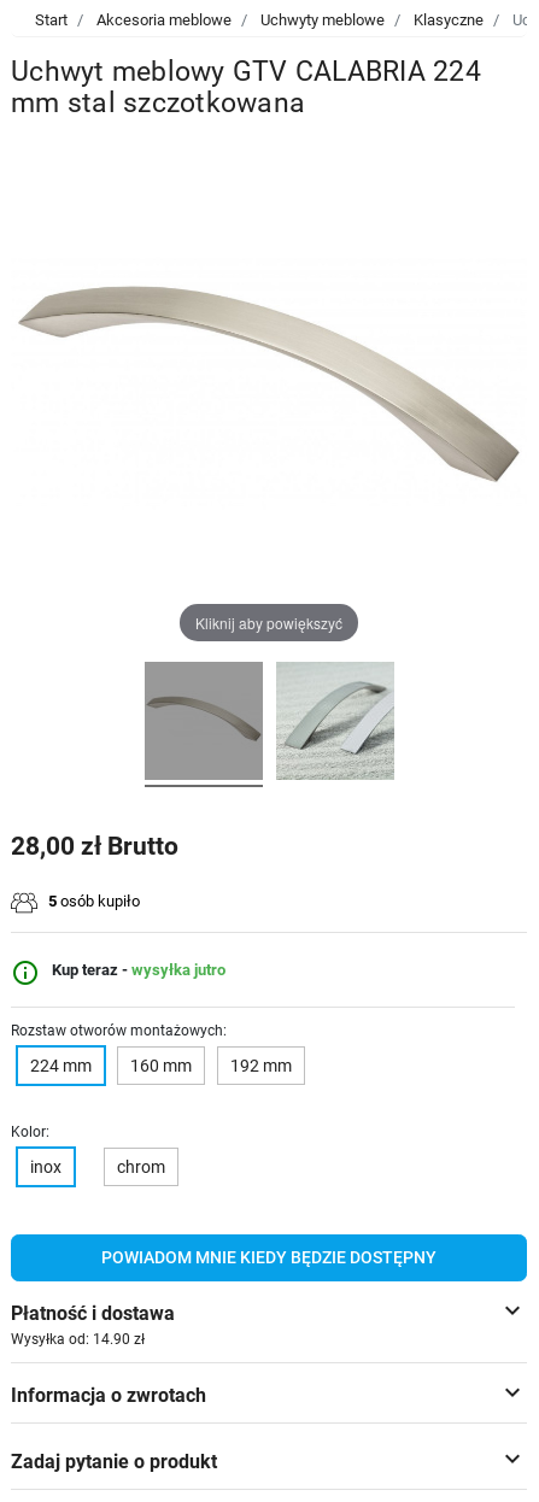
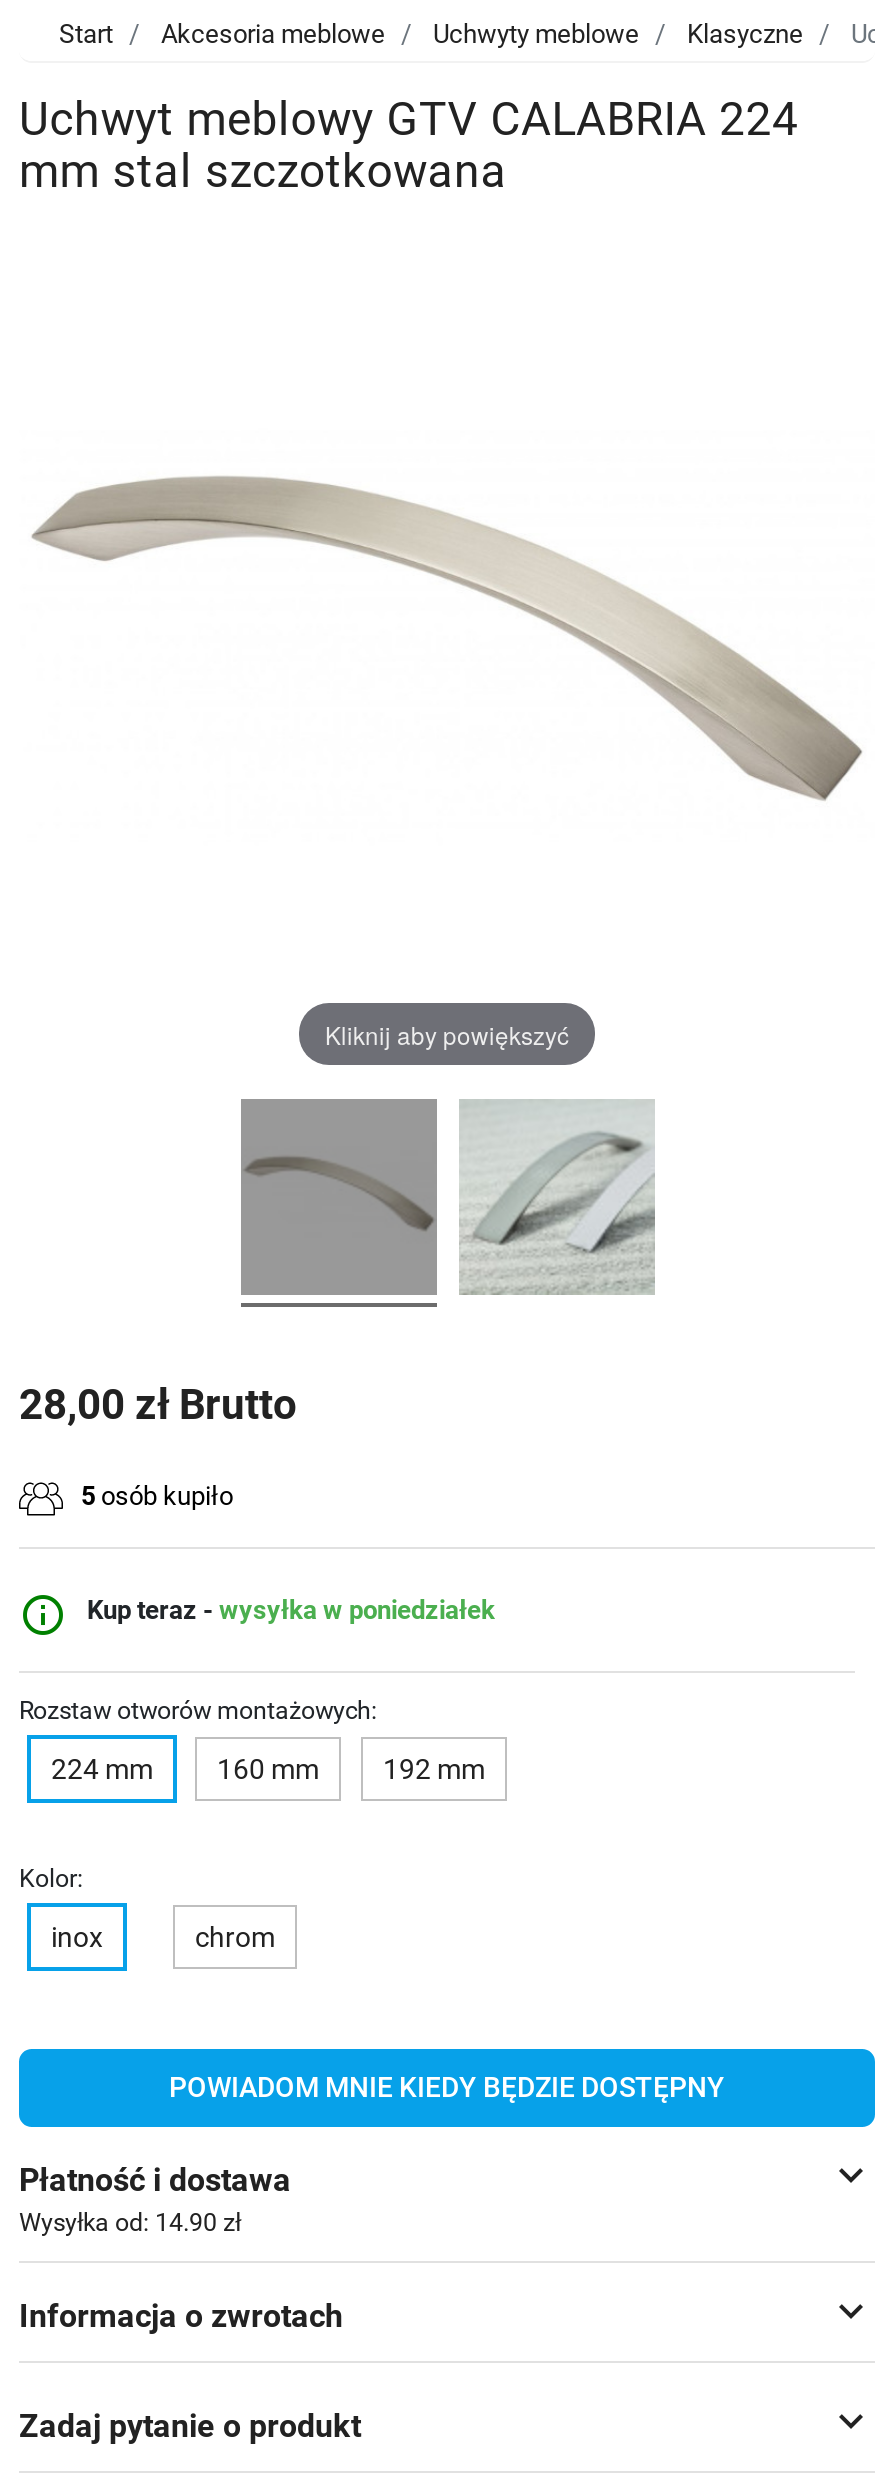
- Kup teraz - wysyłka jutro
+ Kup teraz - wysyłka w poniedziałek
